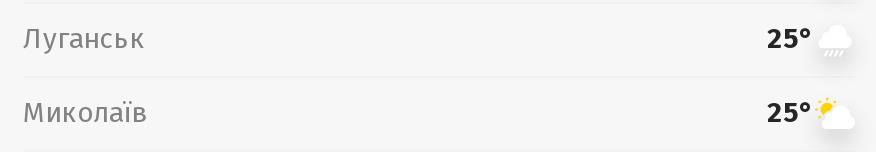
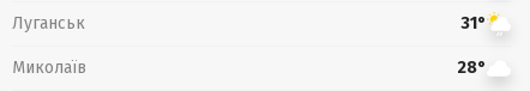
- 25°
+ 31°

- 25°
+ 28°
